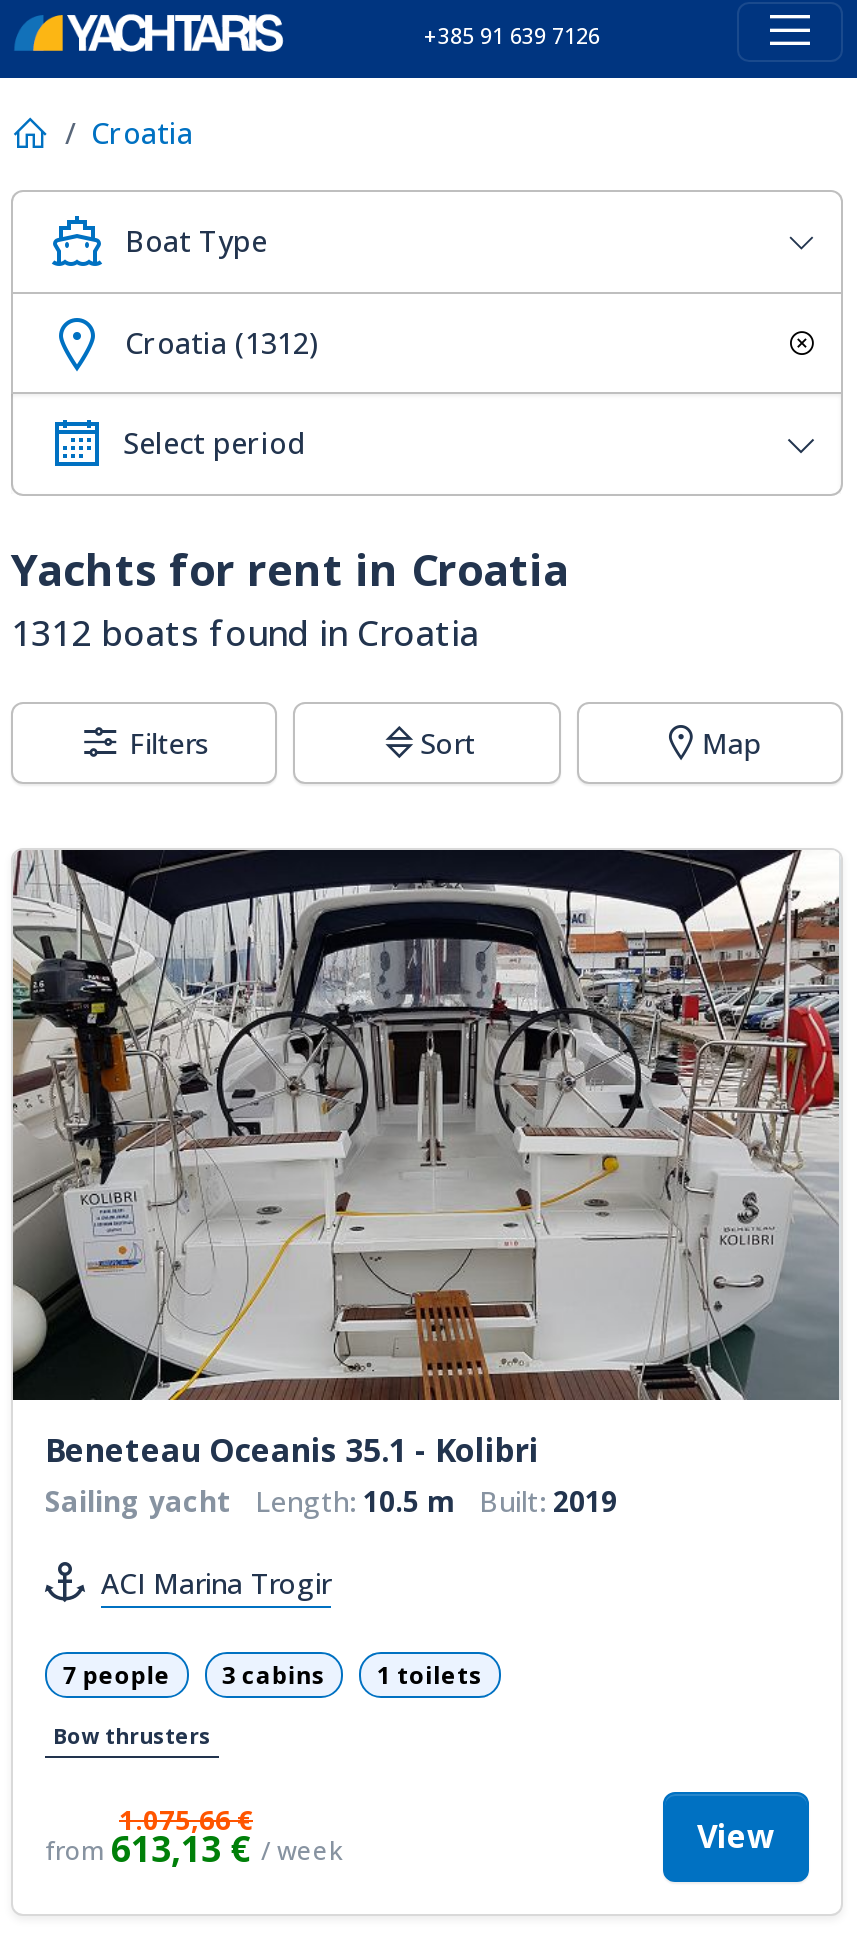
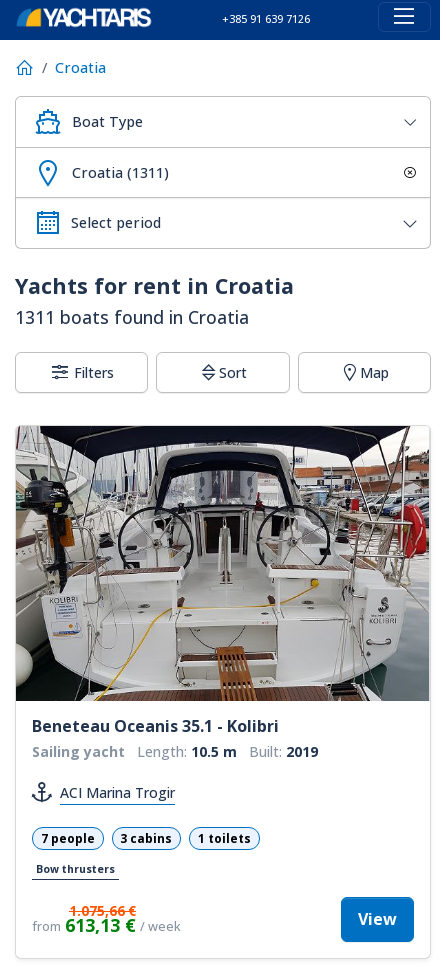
- Croatia (1312)
+ Croatia (1311)

- 1312 boats found in Croatia
+ 1311 boats found in Croatia
